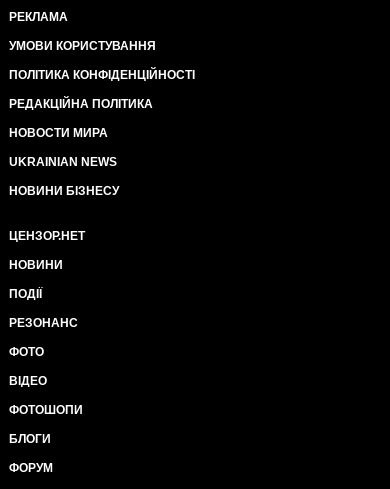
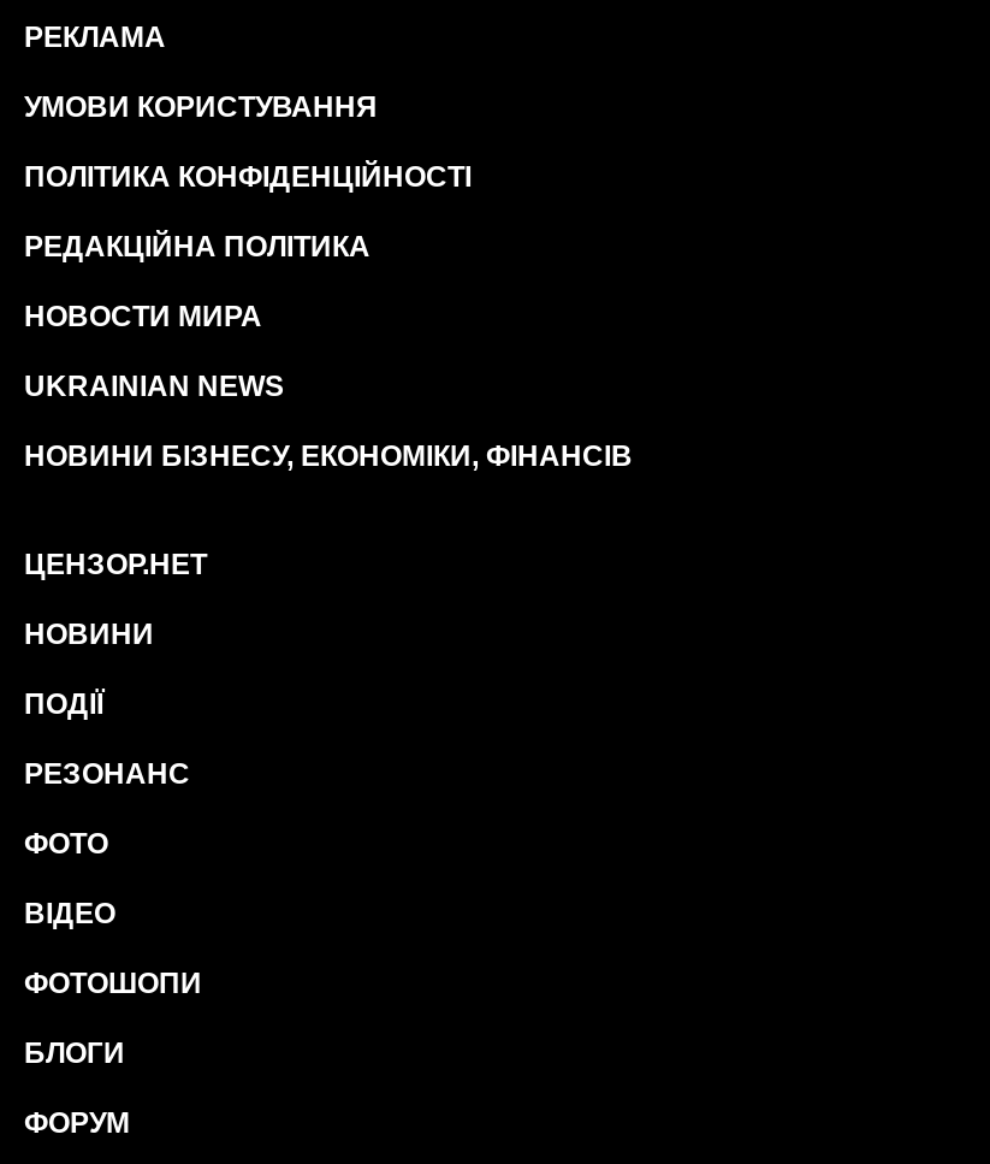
- НОВИНИ БІЗНЕСУ
+ НОВИНИ БІЗНЕСУ, ЕКОНОМІКИ, ФІНАНСІВ
